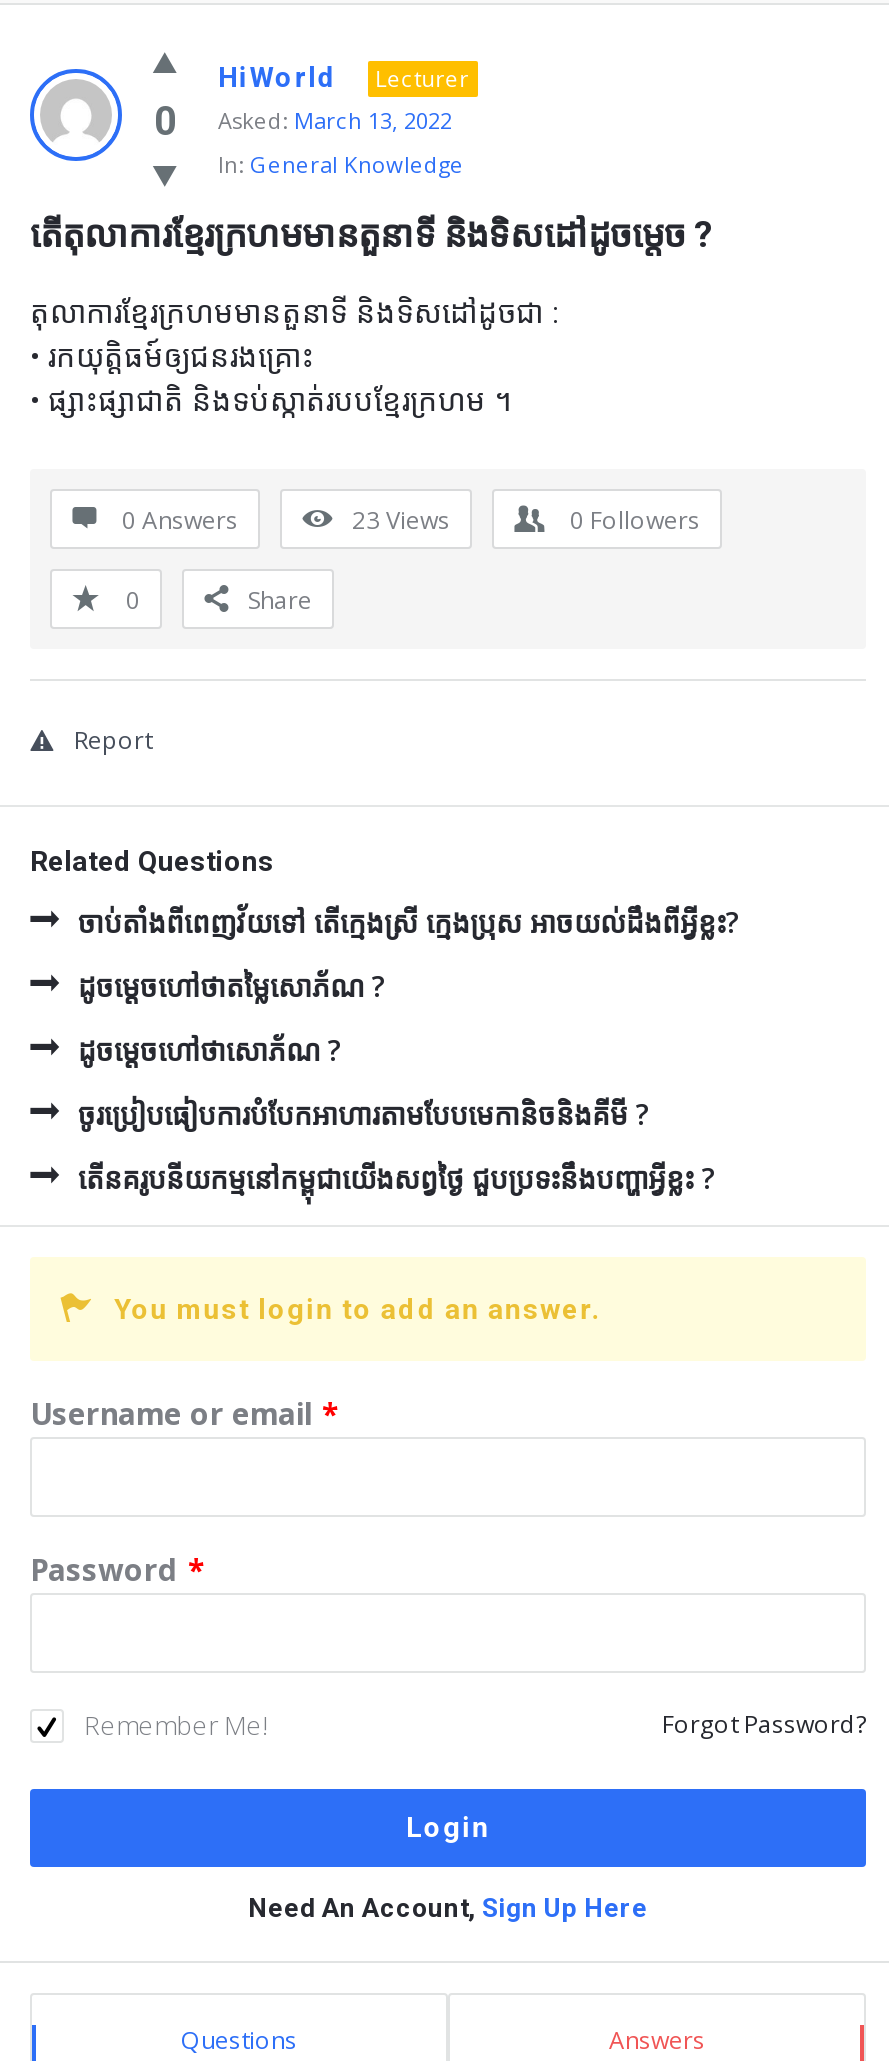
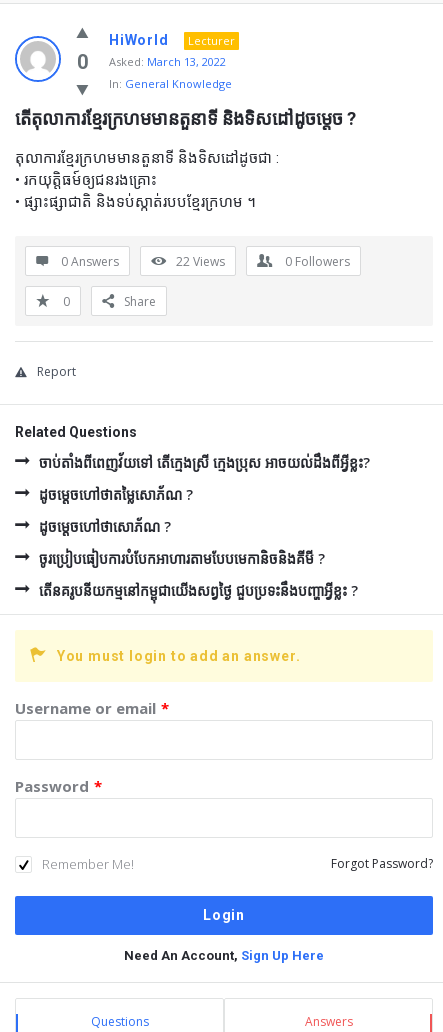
- 23 Views
+ 22 Views
